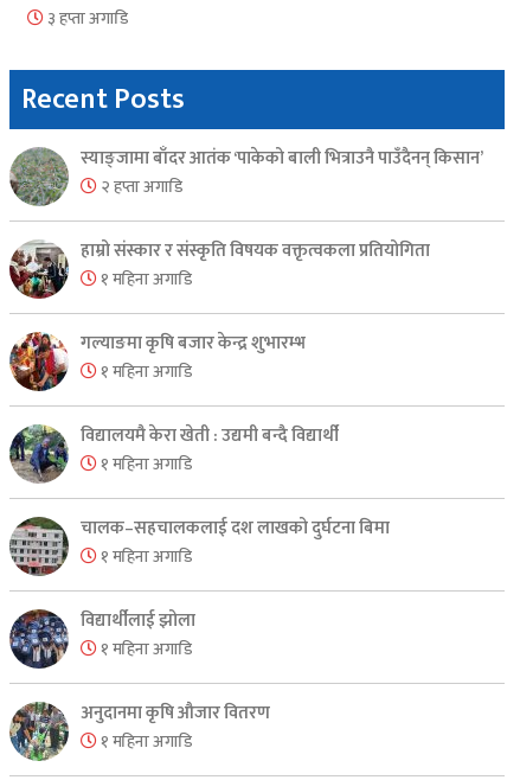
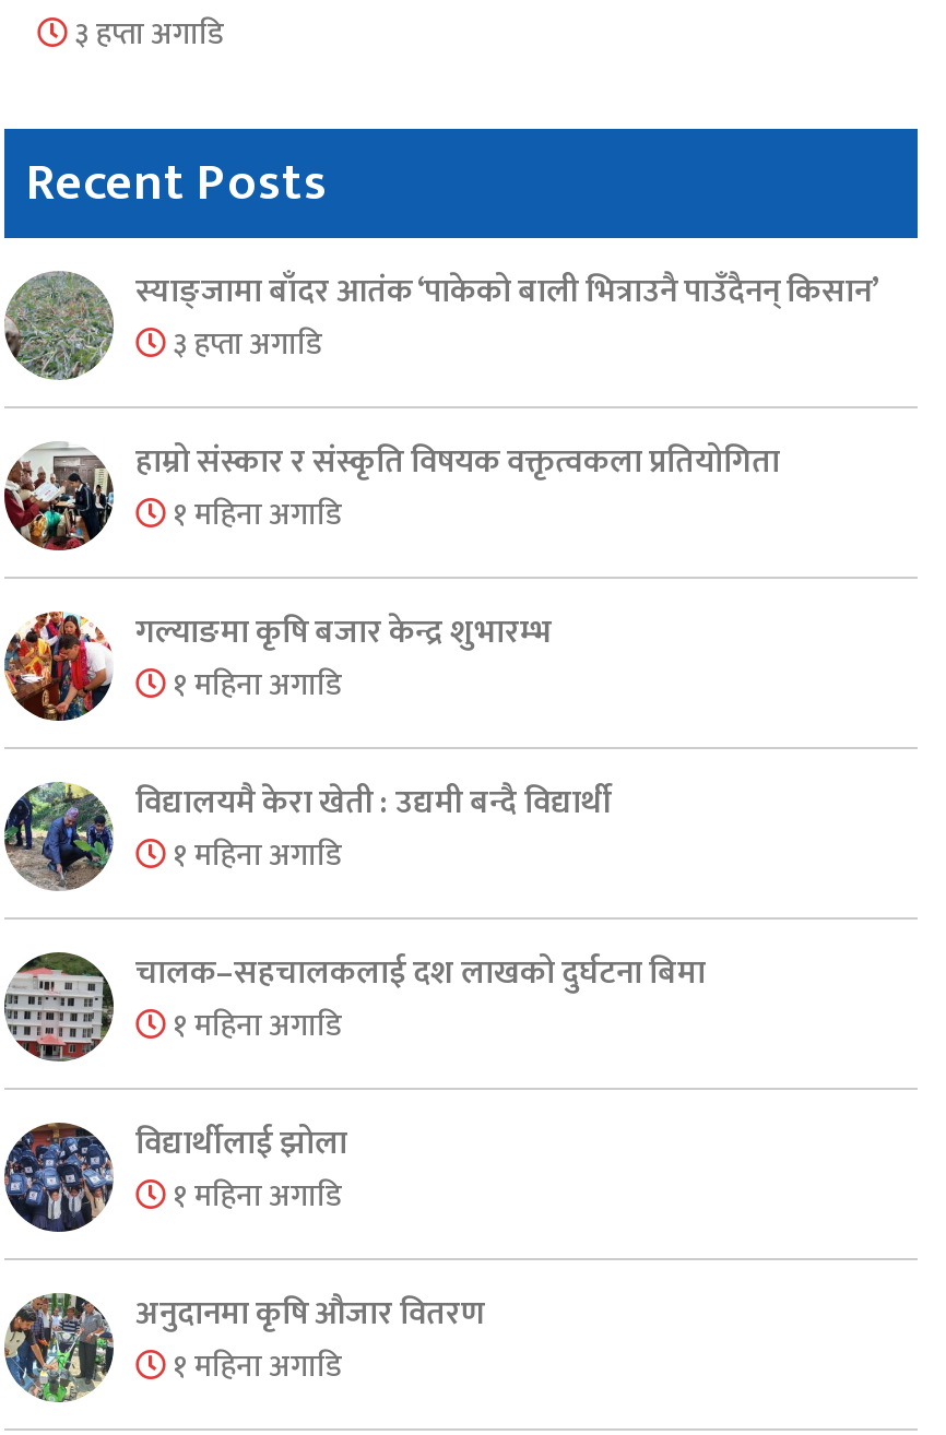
- २ हप्ता अगाडि
+ ३ हप्ता अगाडि
